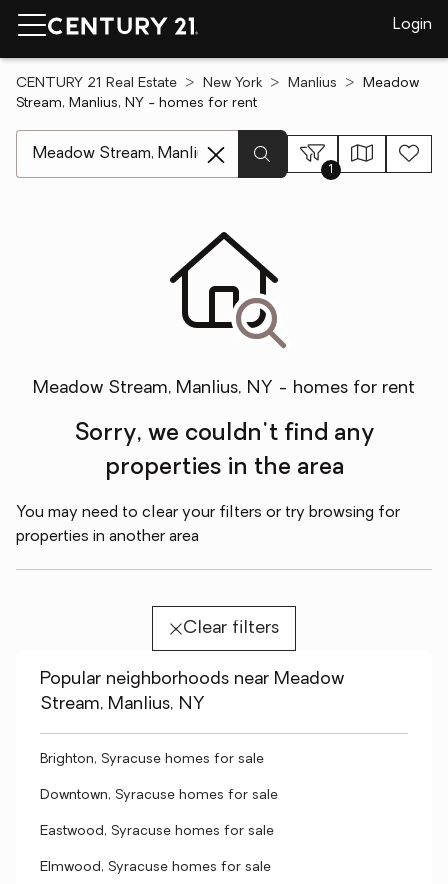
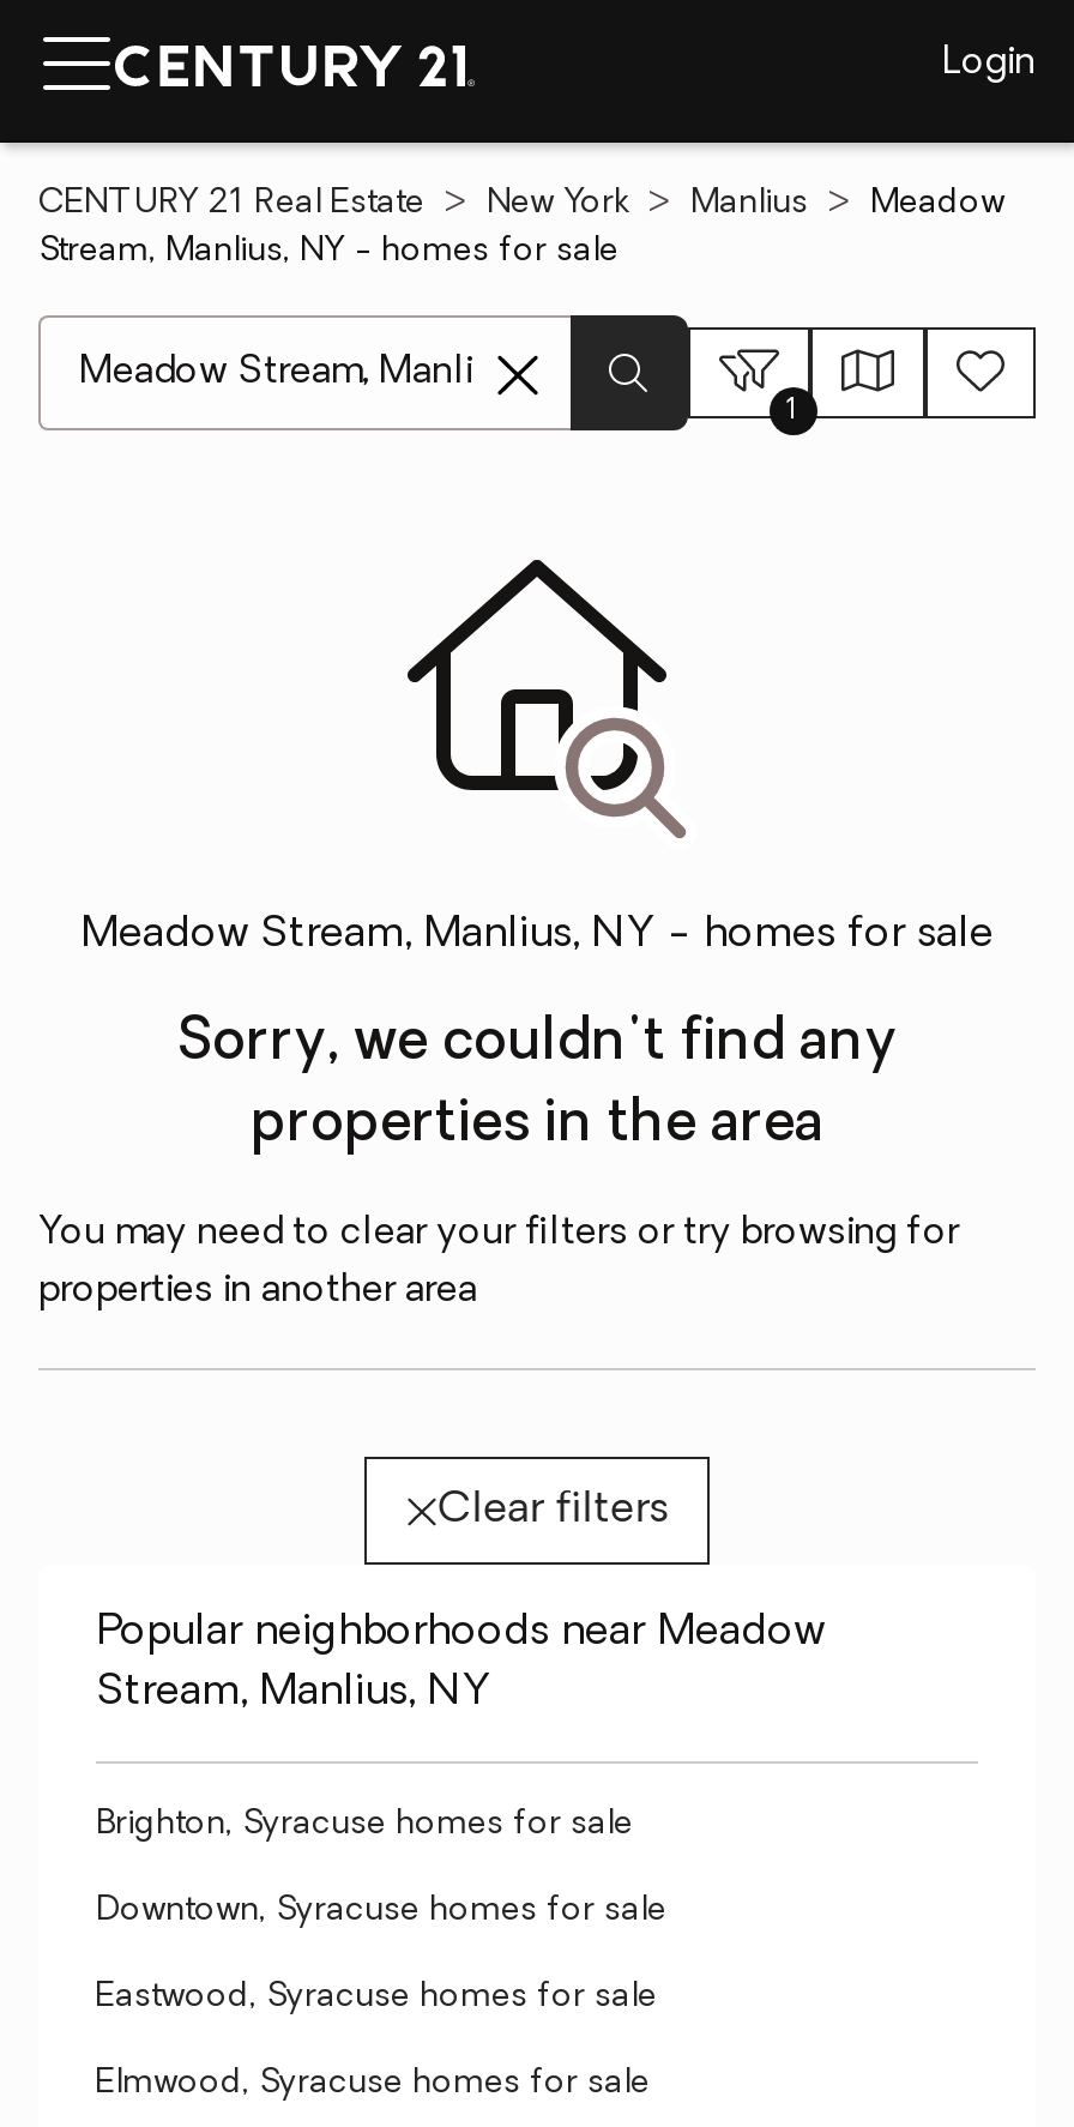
- Stream, Manlius, NY - homes for rent
+ Stream, Manlius, NY - homes for sale

- Meadow Stream, Manlius, NY - homes for rent
+ Meadow Stream, Manlius, NY - homes for sale
